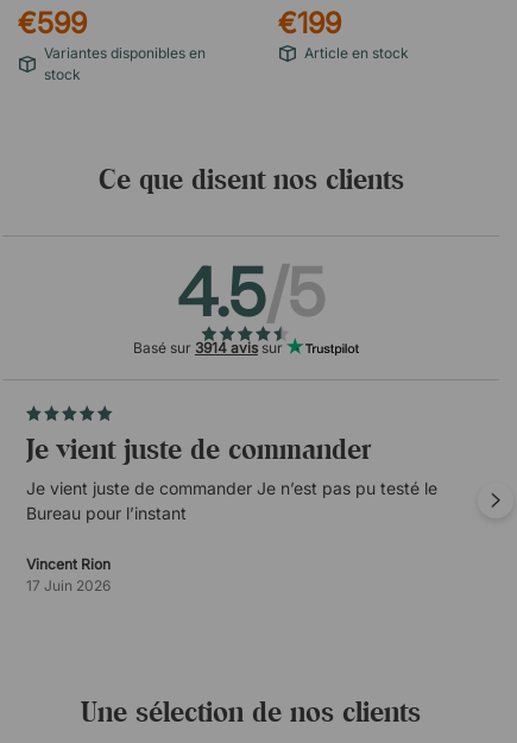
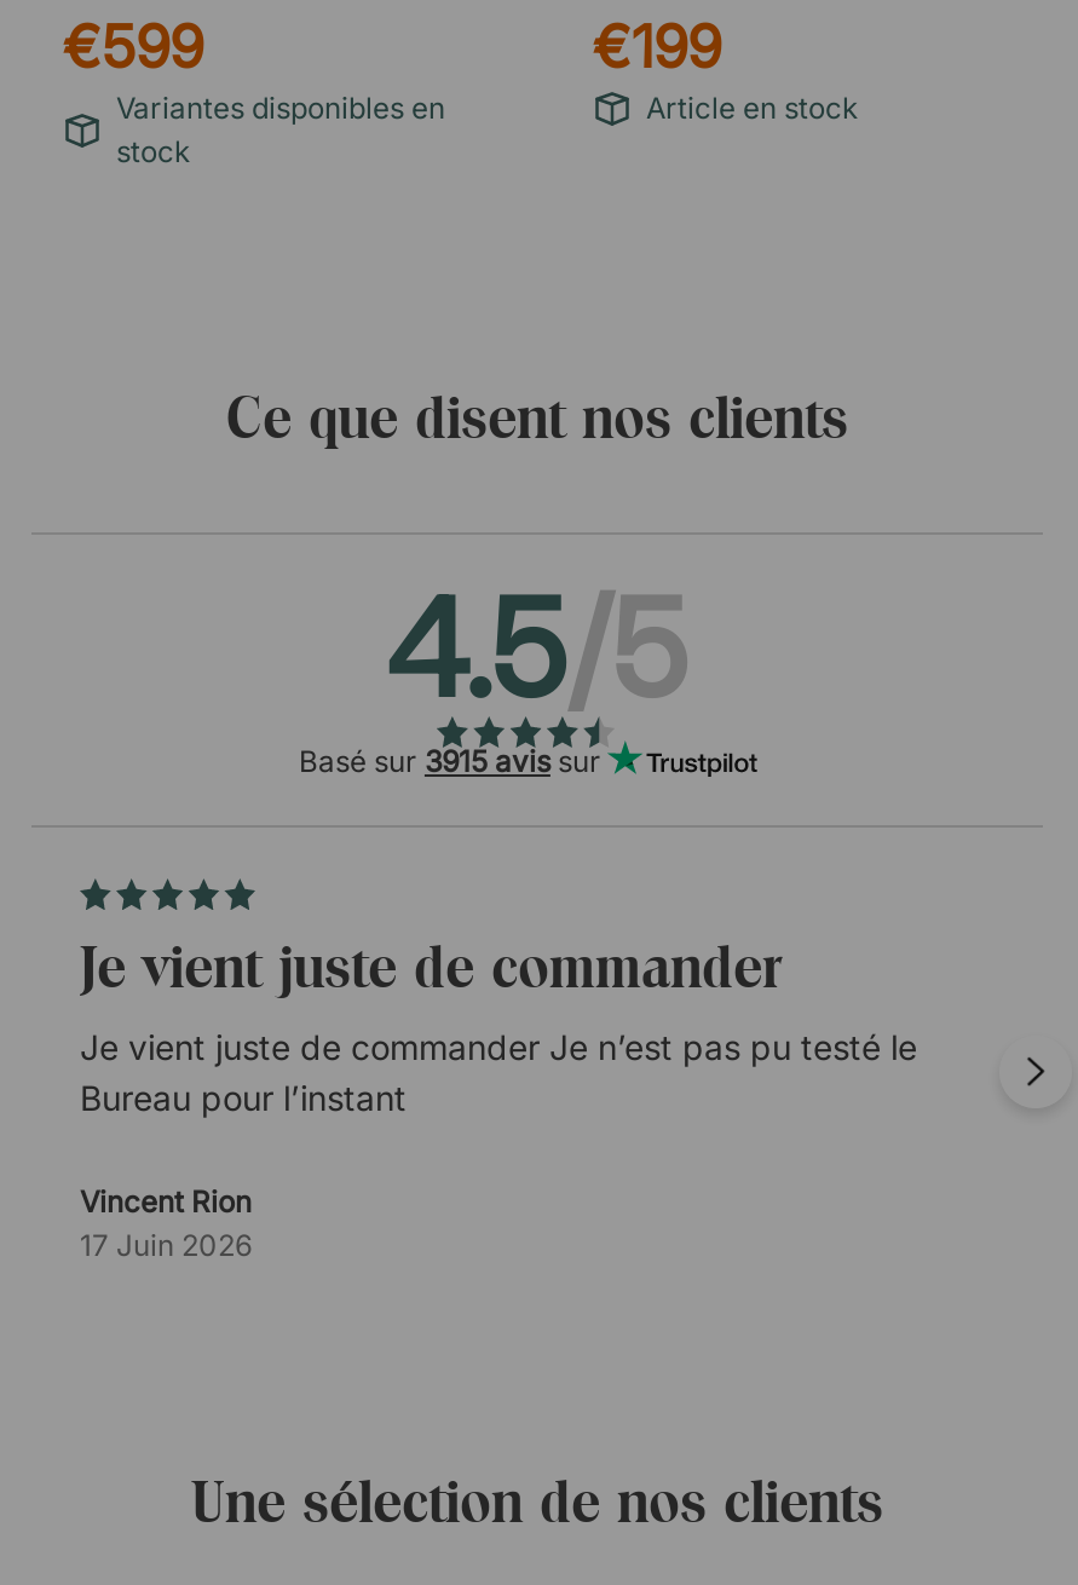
- Basé sur 3914 avissur
+ Basé sur 3915 avissur
